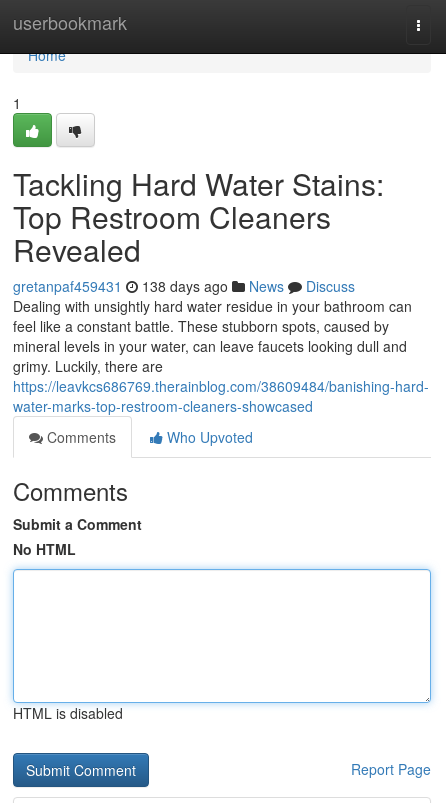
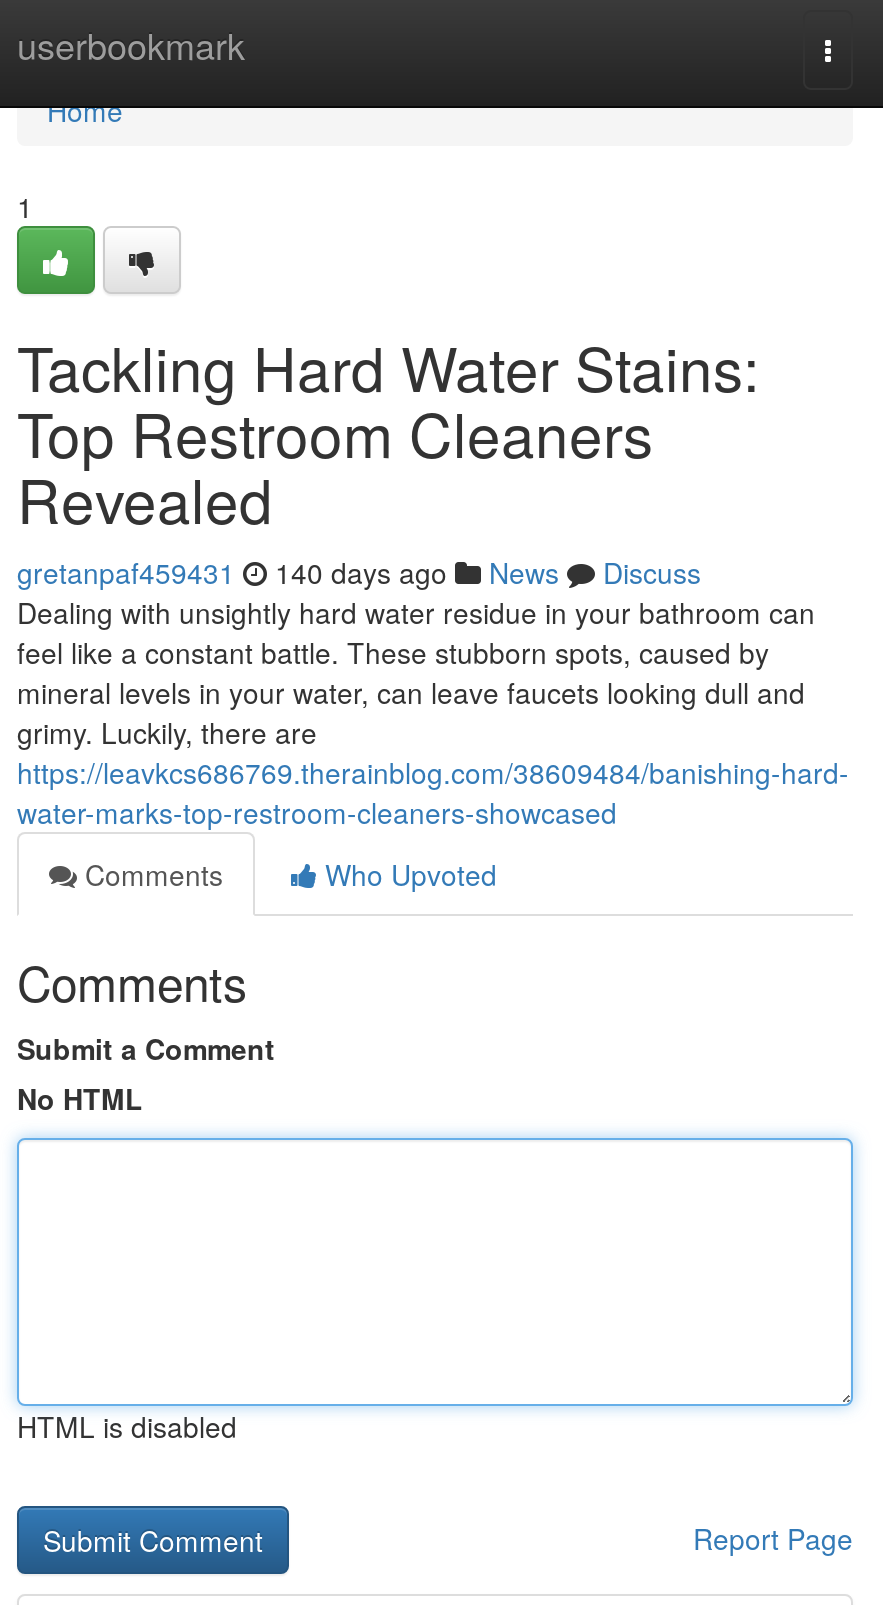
- gretanpaf459431 138 days ago News Discuss
+ gretanpaf459431 140 days ago News Discuss
